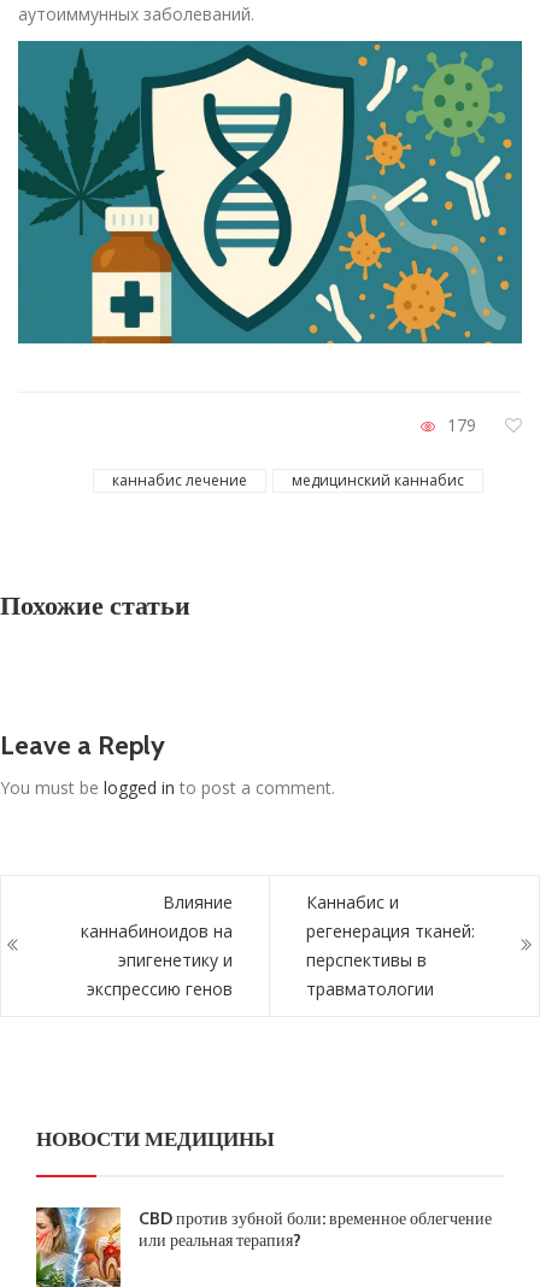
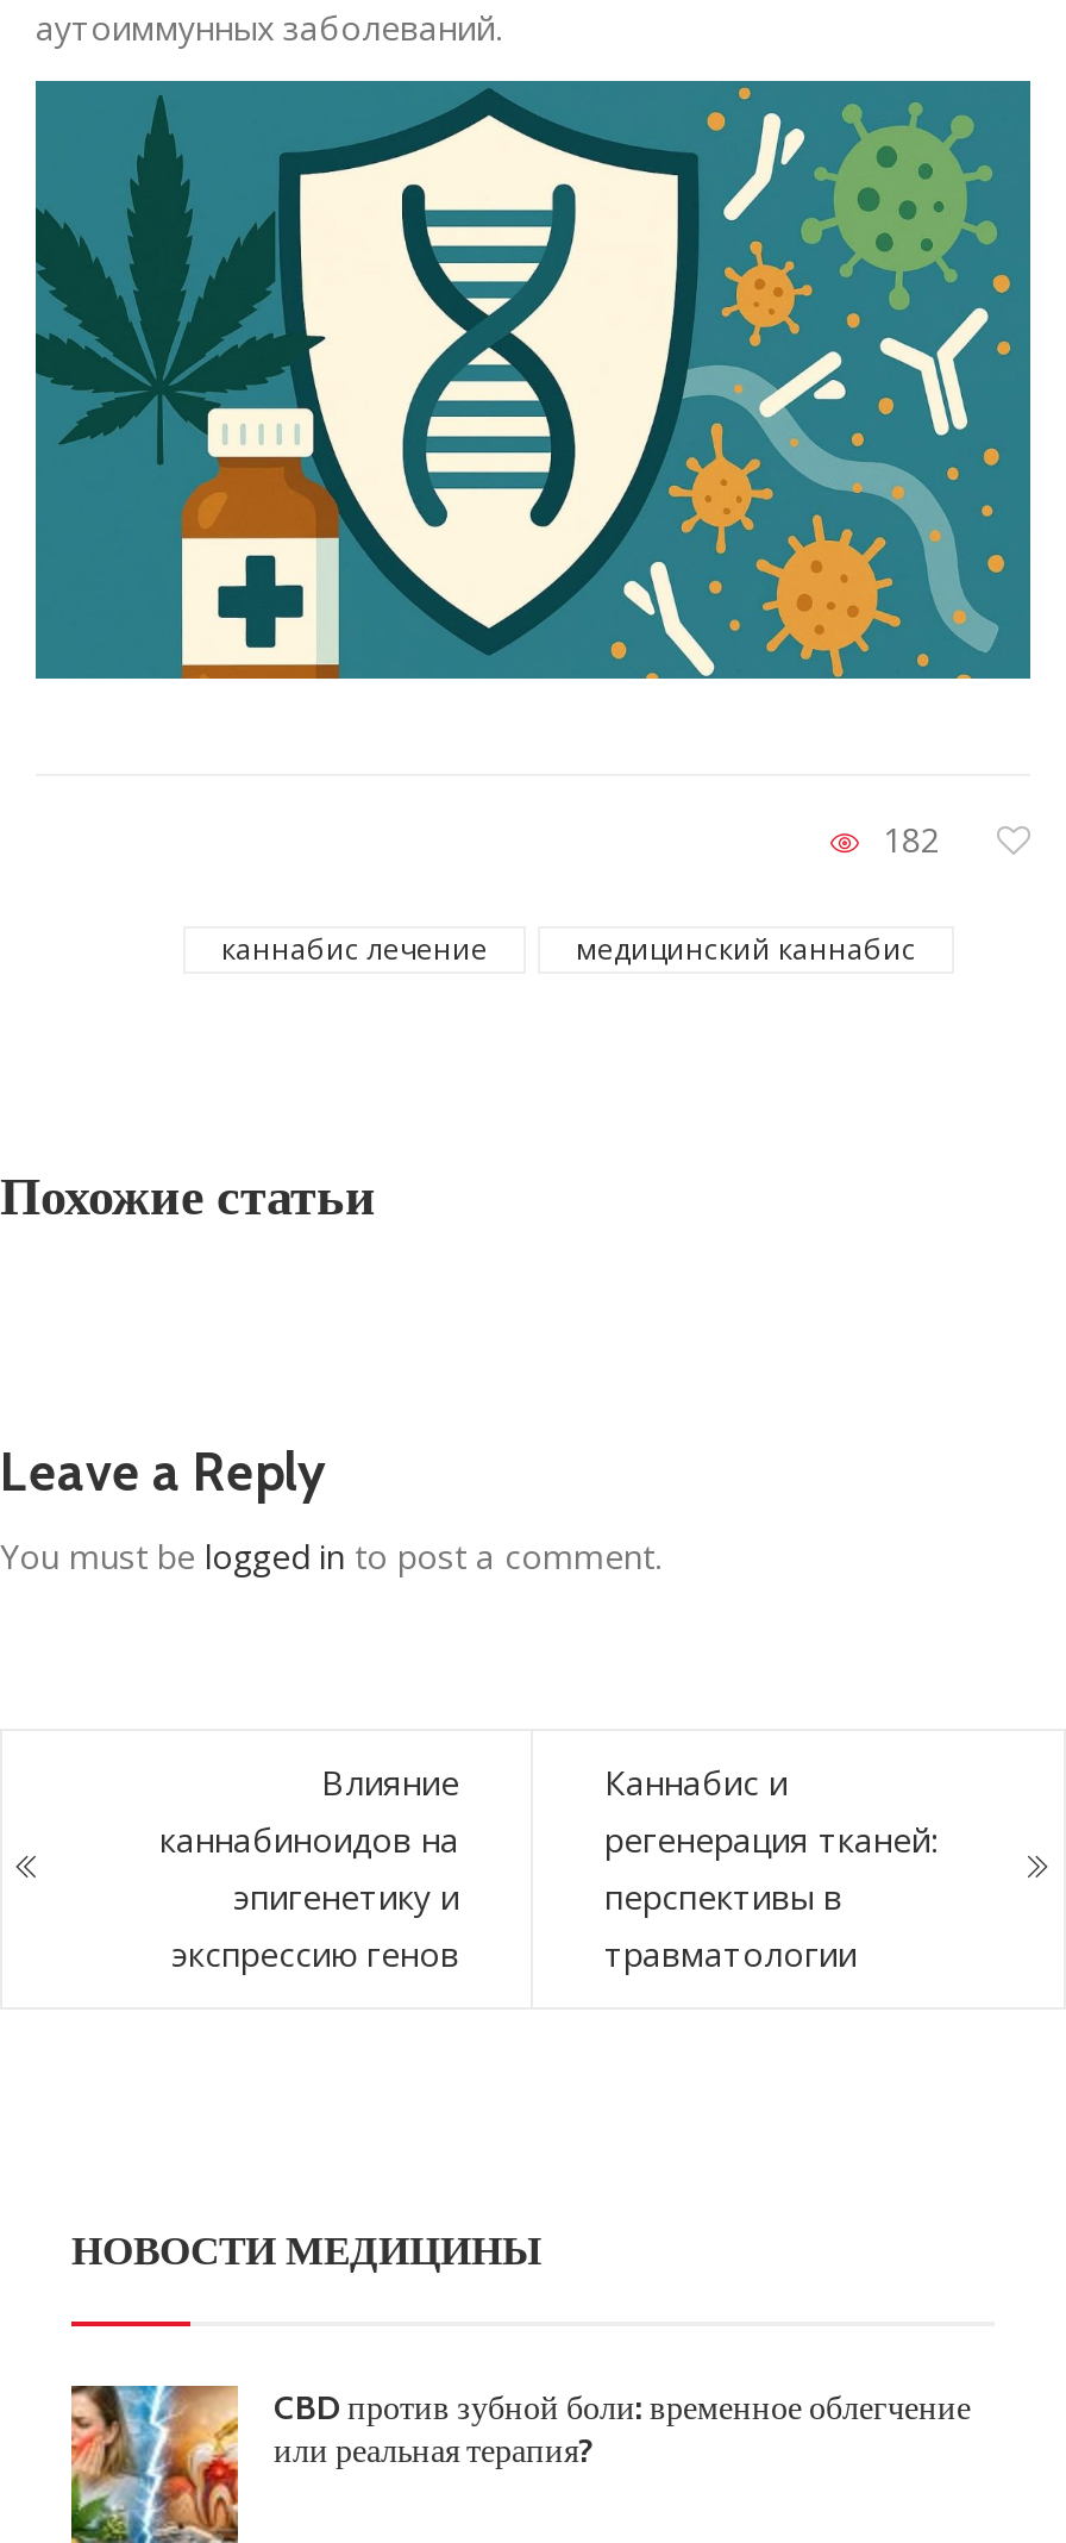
- 179
+ 182
